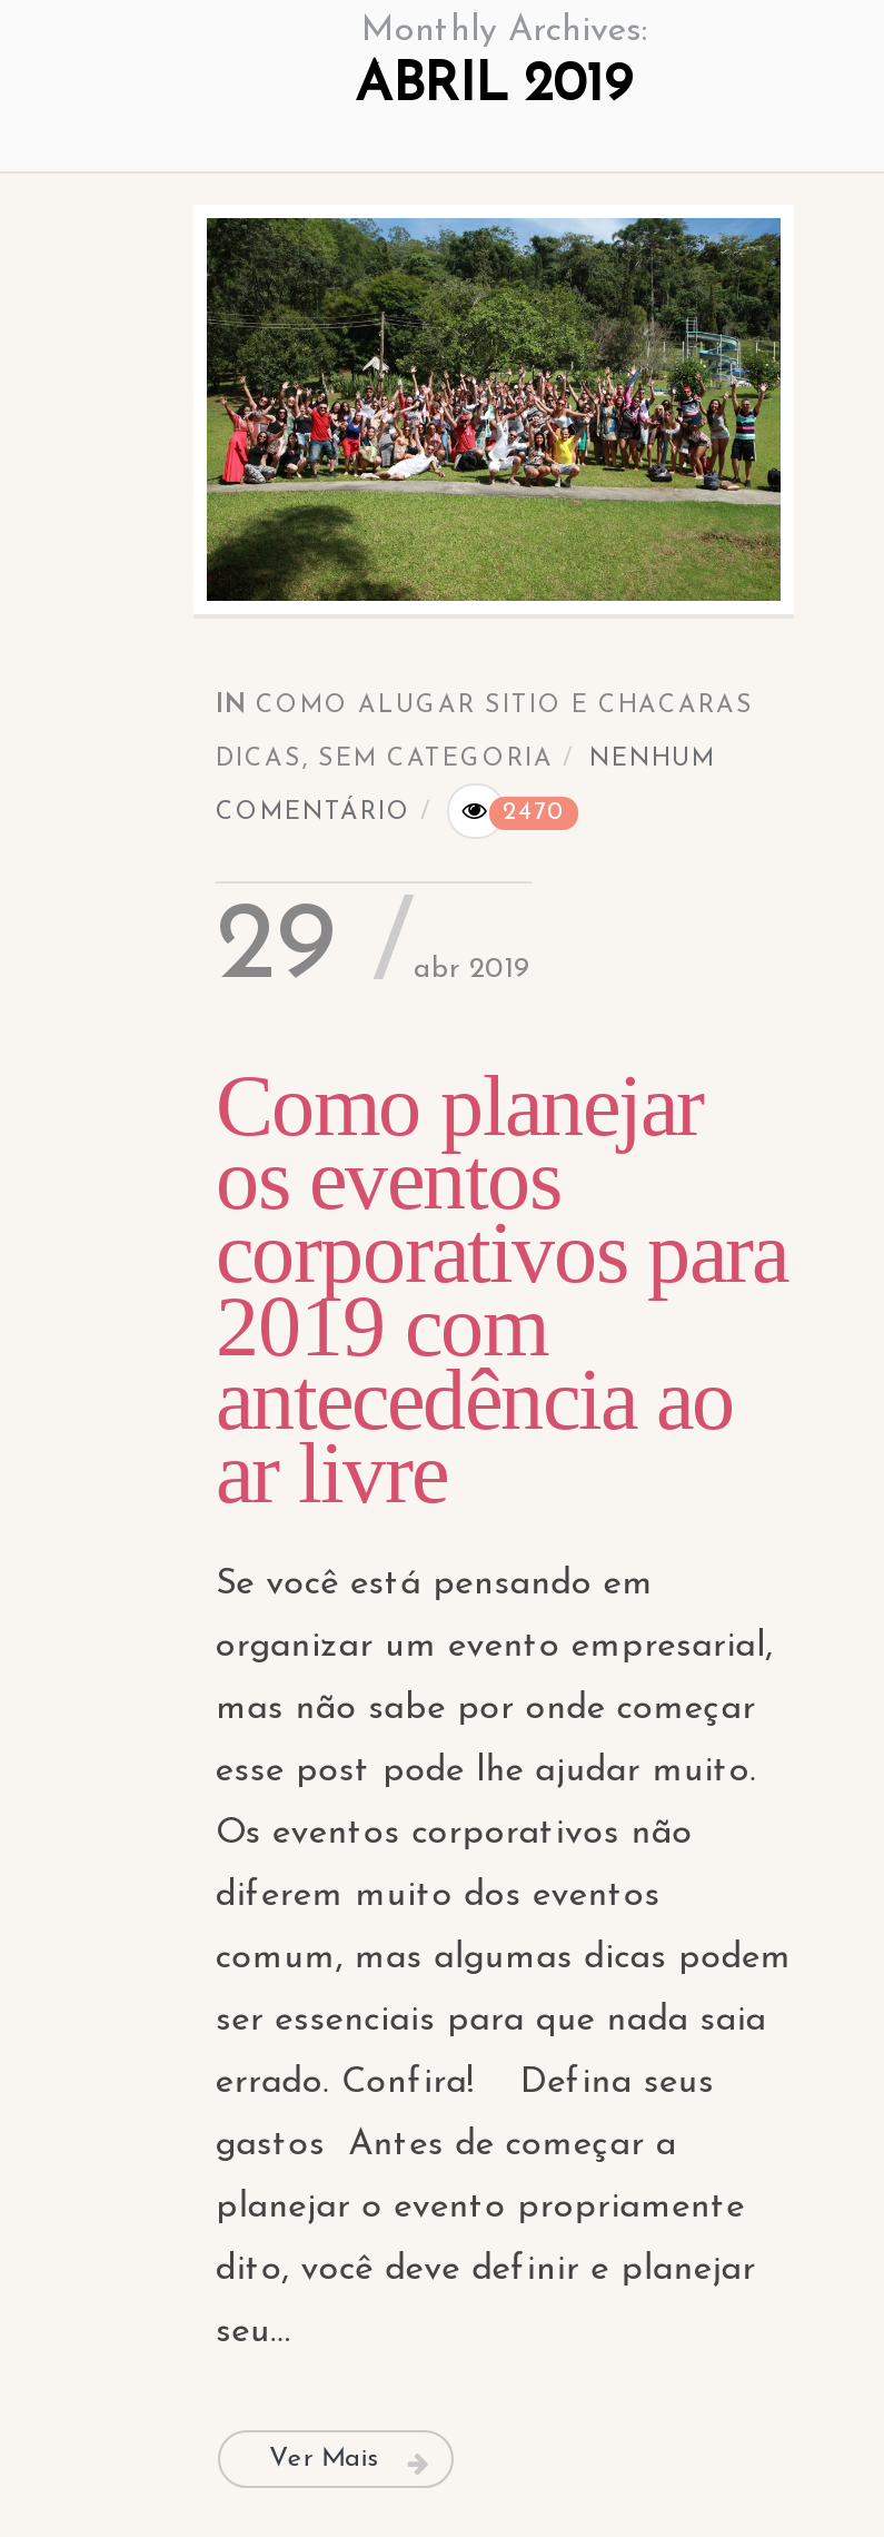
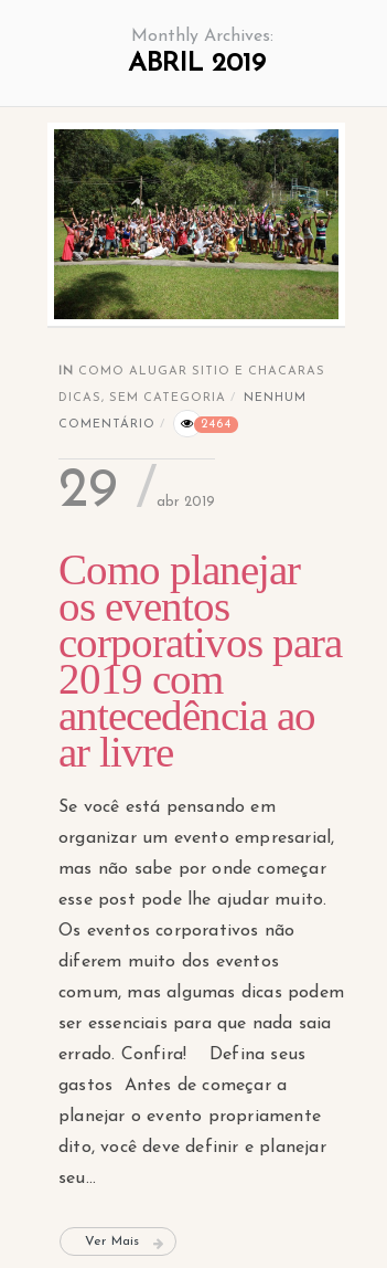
- 2470
+ 2464
